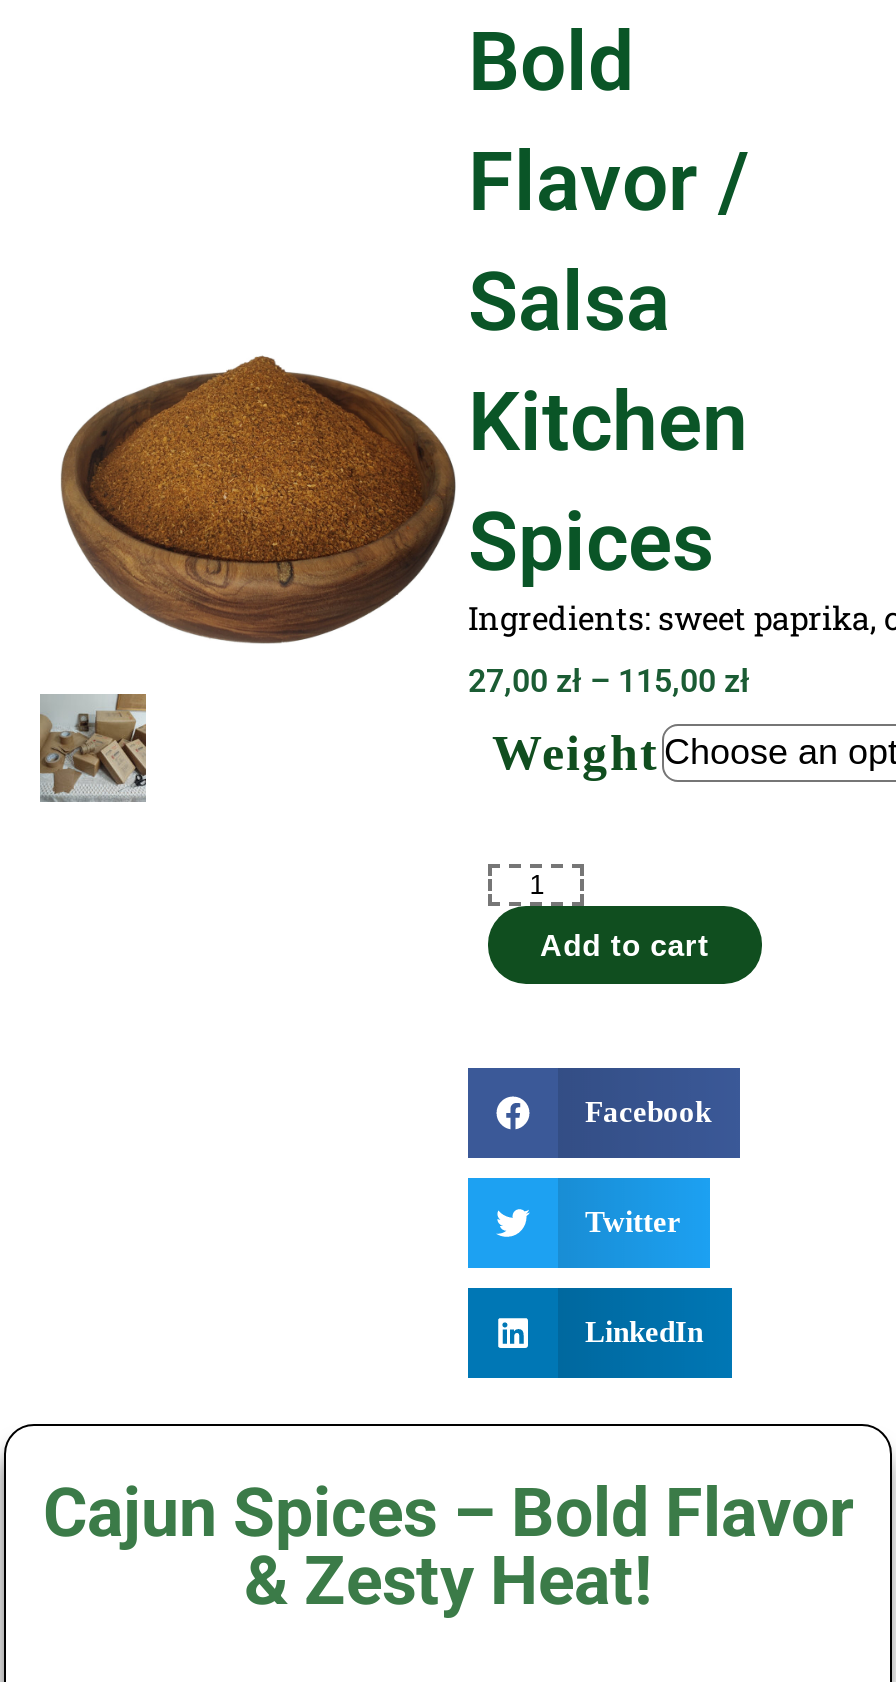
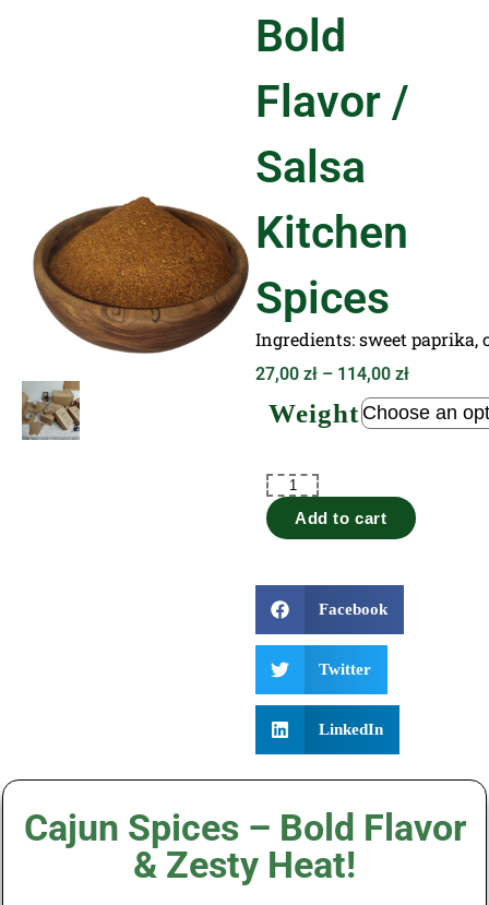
- 27,00 zł – 115,00 zł
+ 27,00 zł – 114,00 zł
